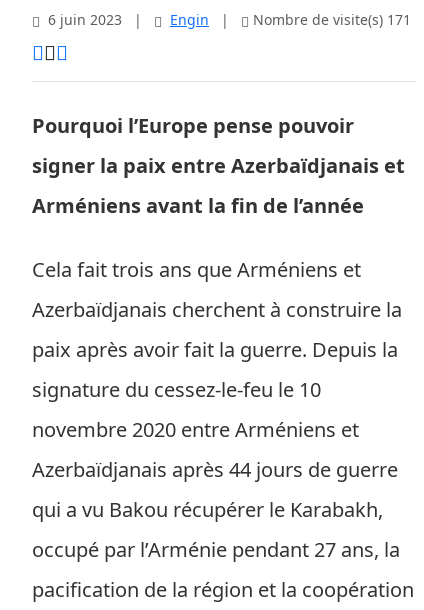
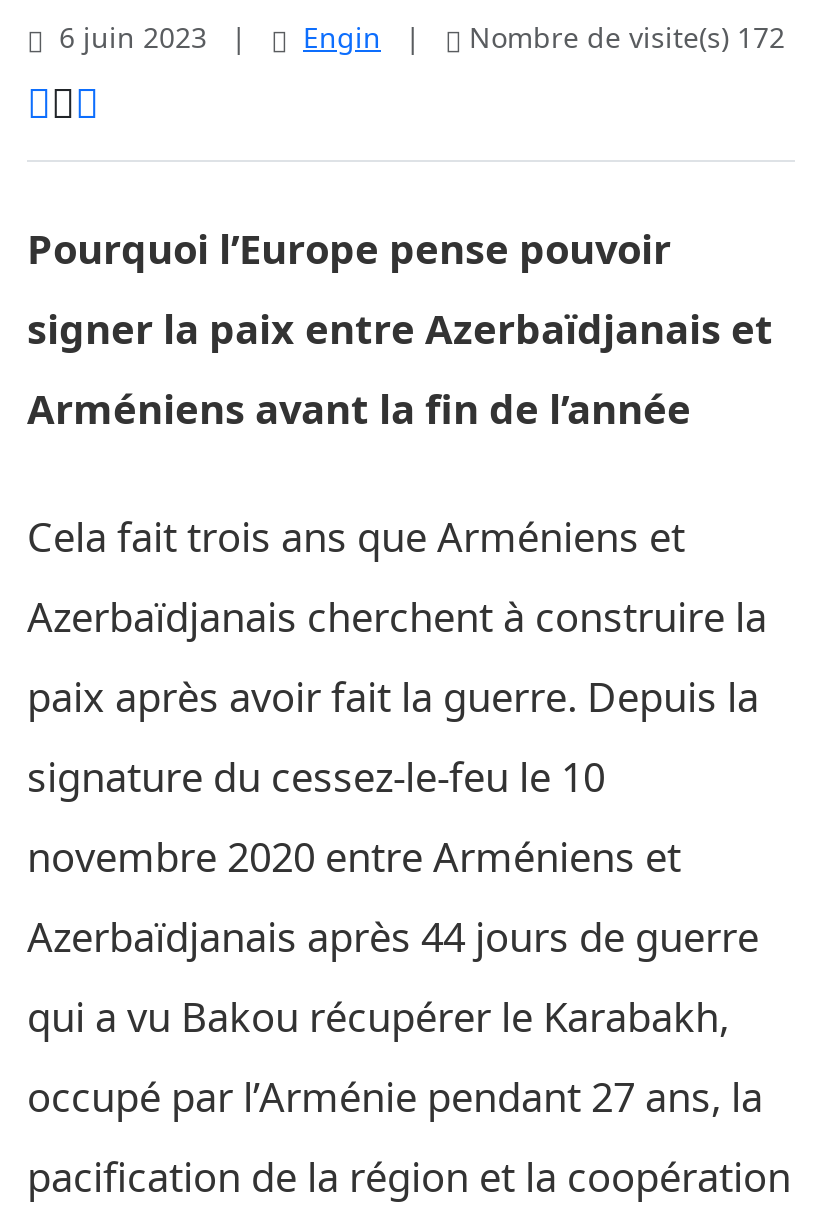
- Nombre de visite(s) 171
+ Nombre de visite(s) 172
